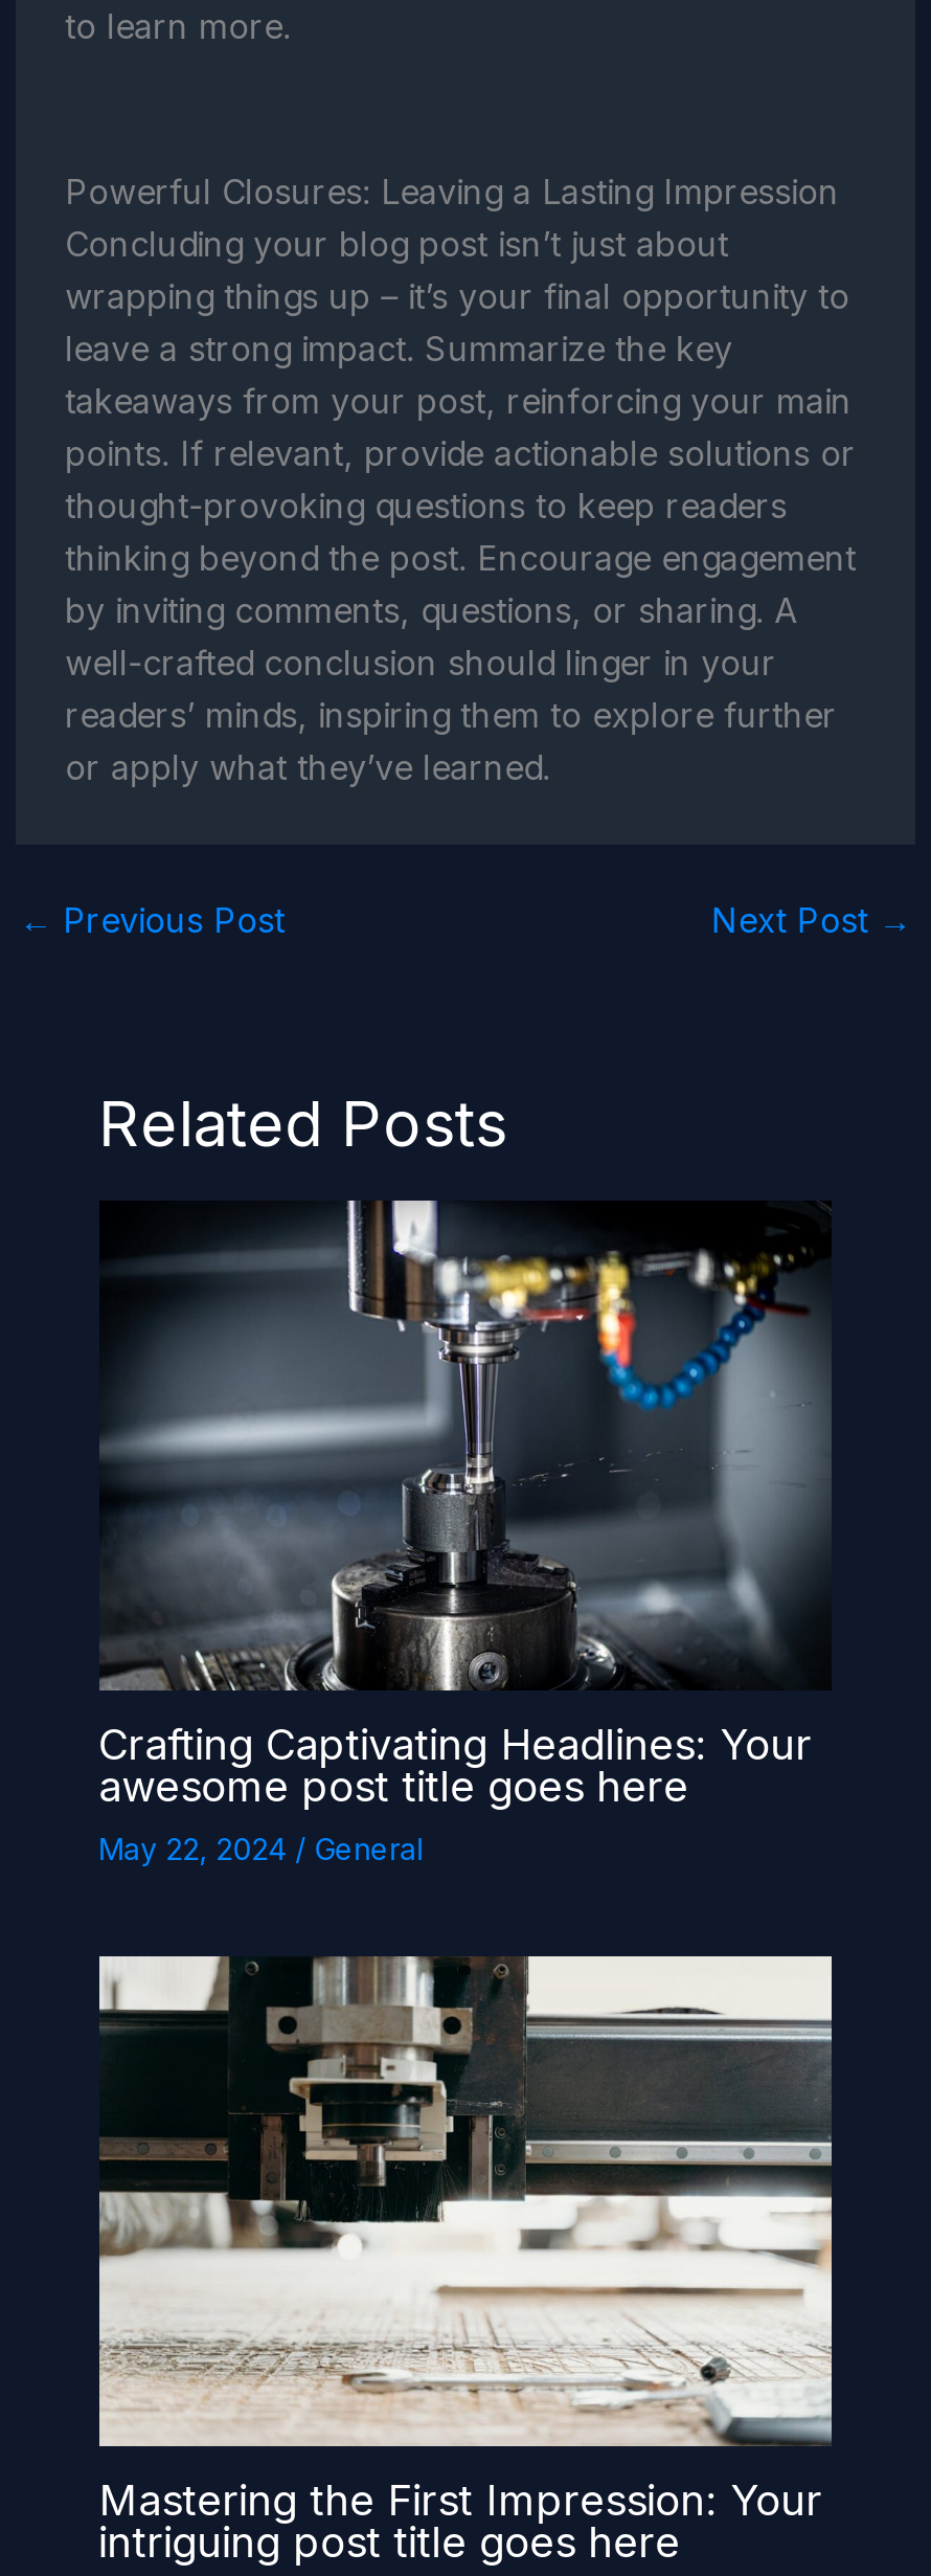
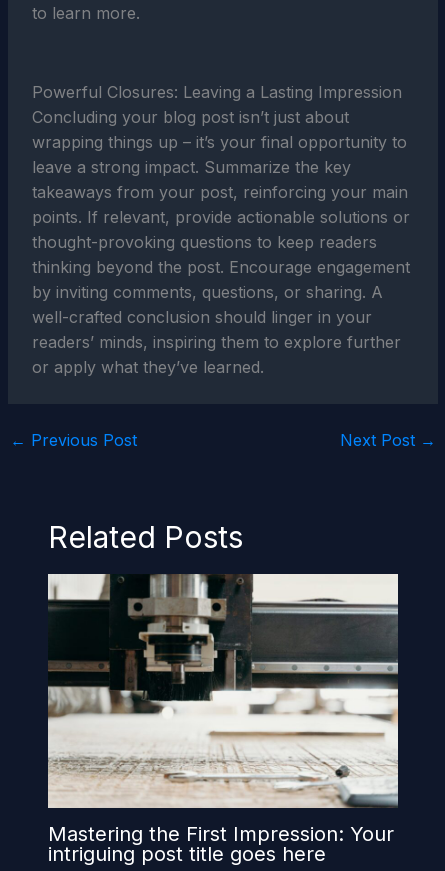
- [image]
- Crafting Captivating Headlines: Your
- awesome post title goes here
- May 22, 2024 / General
